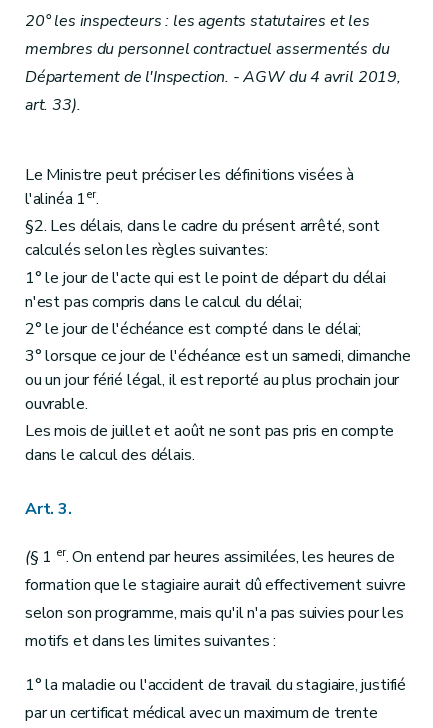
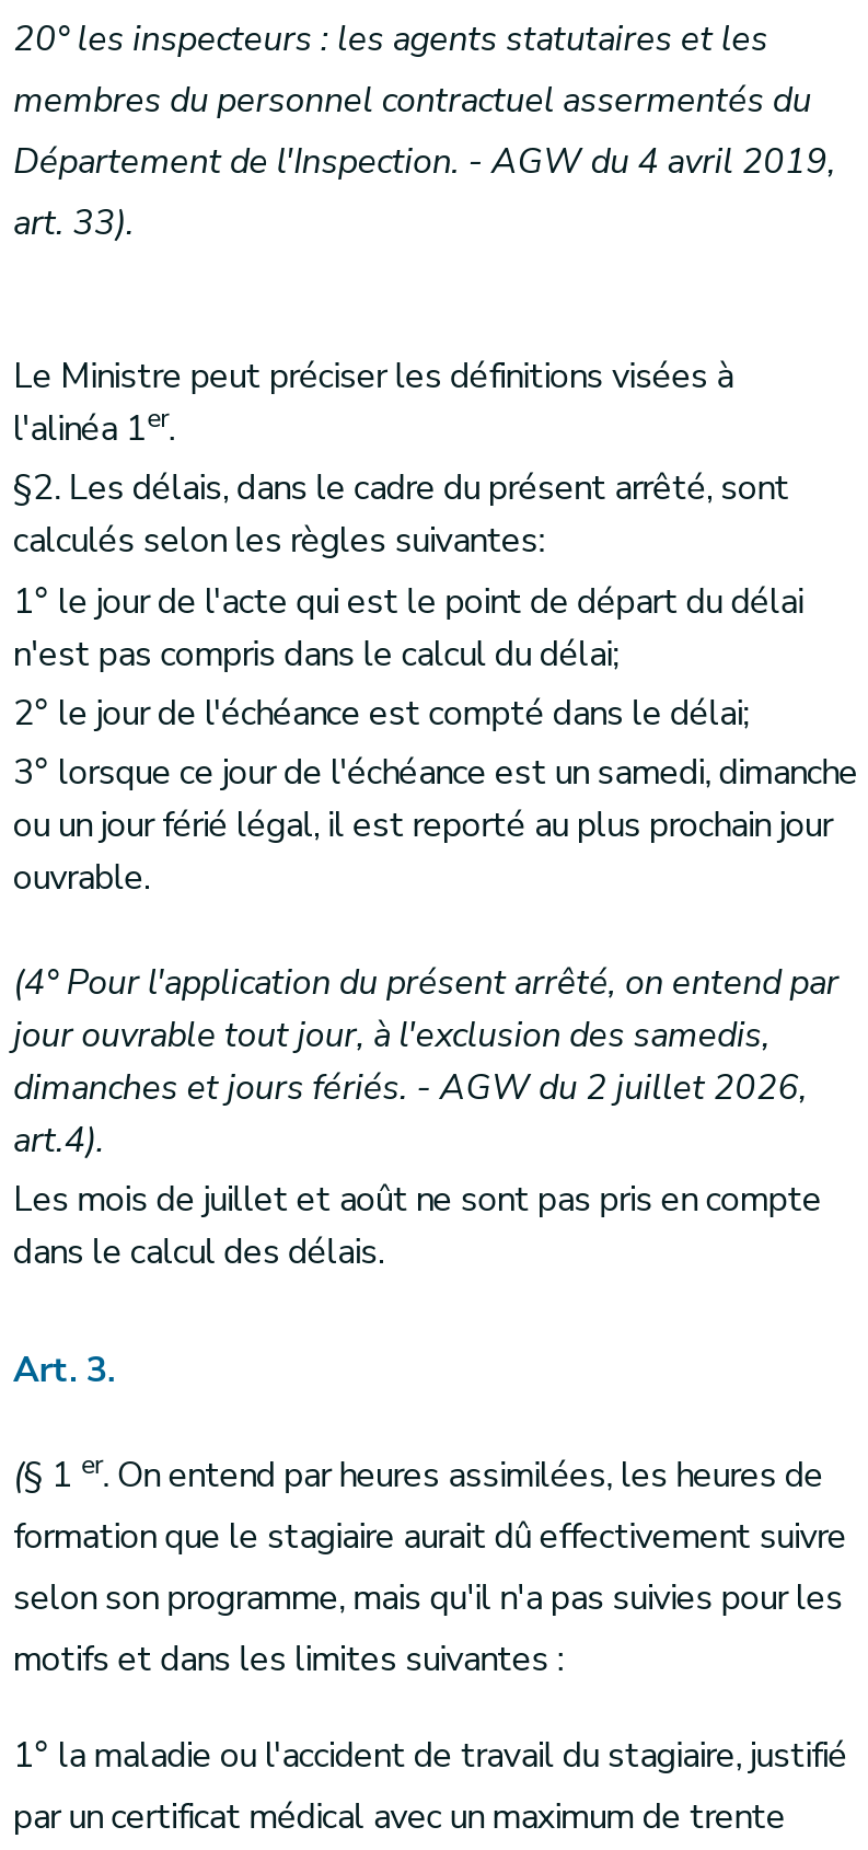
+ (4° Pour l'application du présent arrêté, on entend par
+ jour ouvrable tout jour, à l'exclusion des samedis,
+ dimanches et jours fériés. - AGW du 2 juillet 2026,
+ art.4).
